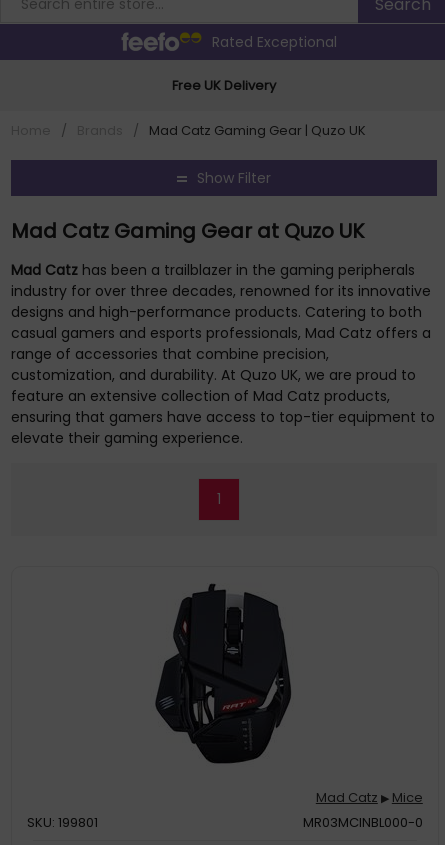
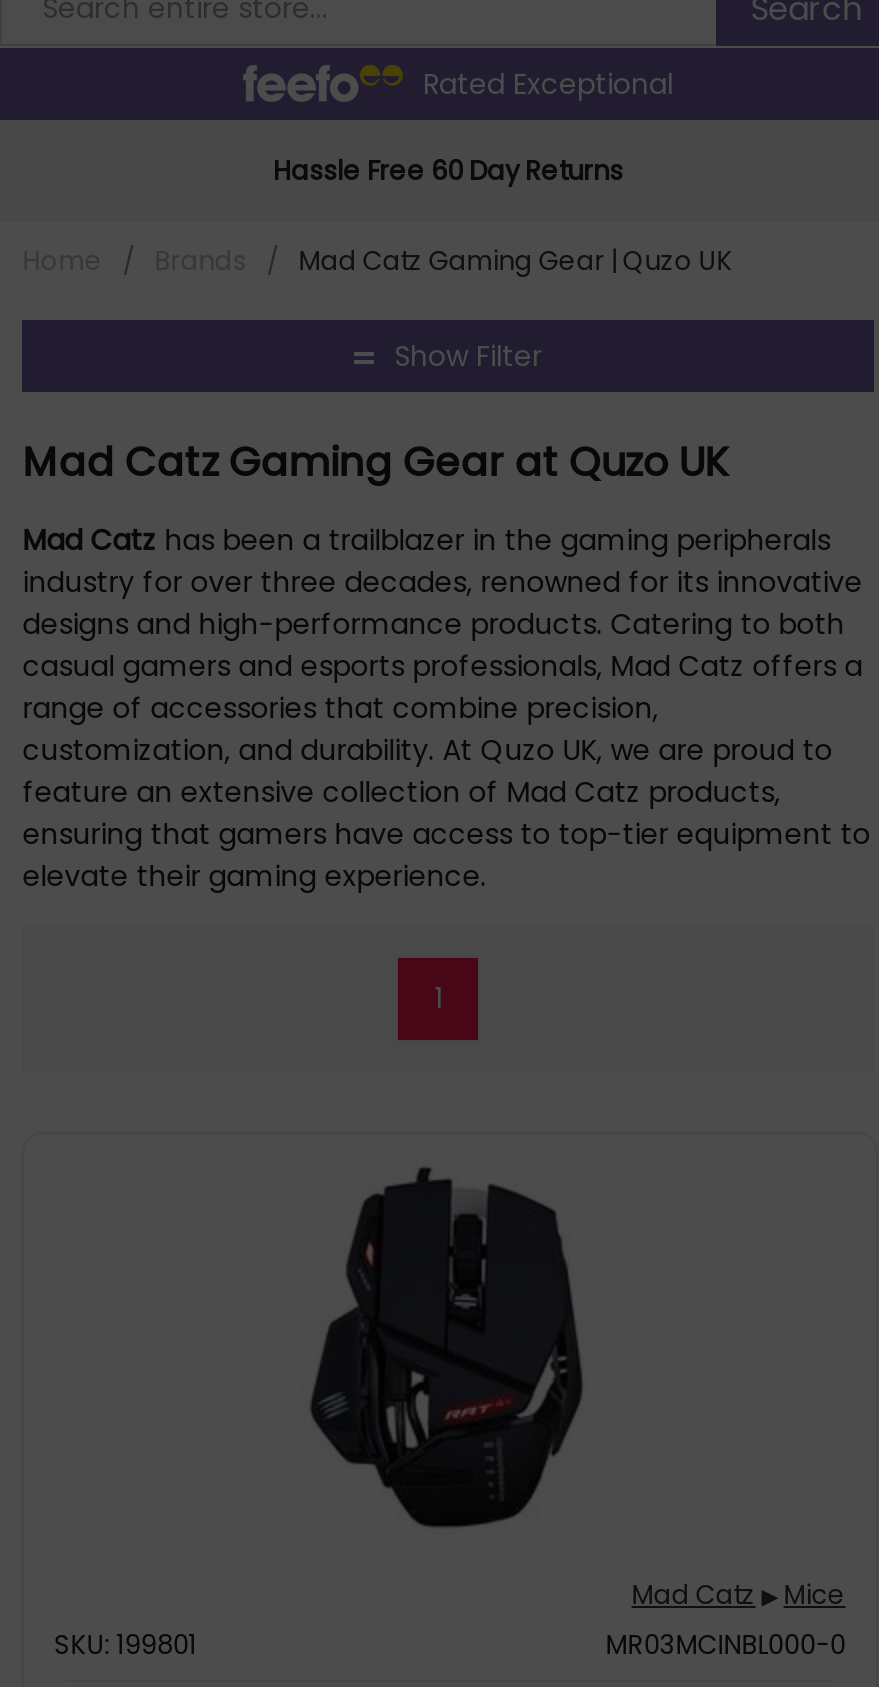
- Free UK Delivery
+ Hassle Free 60 Day Returns
